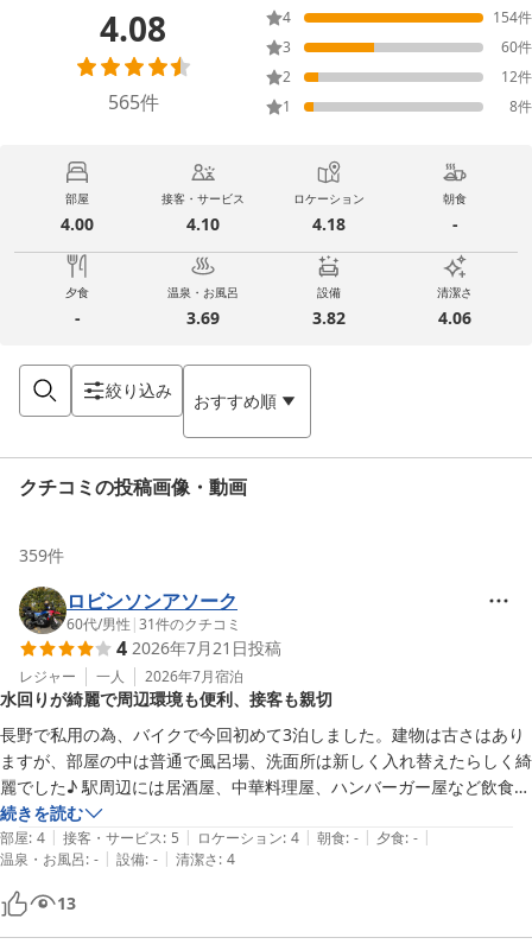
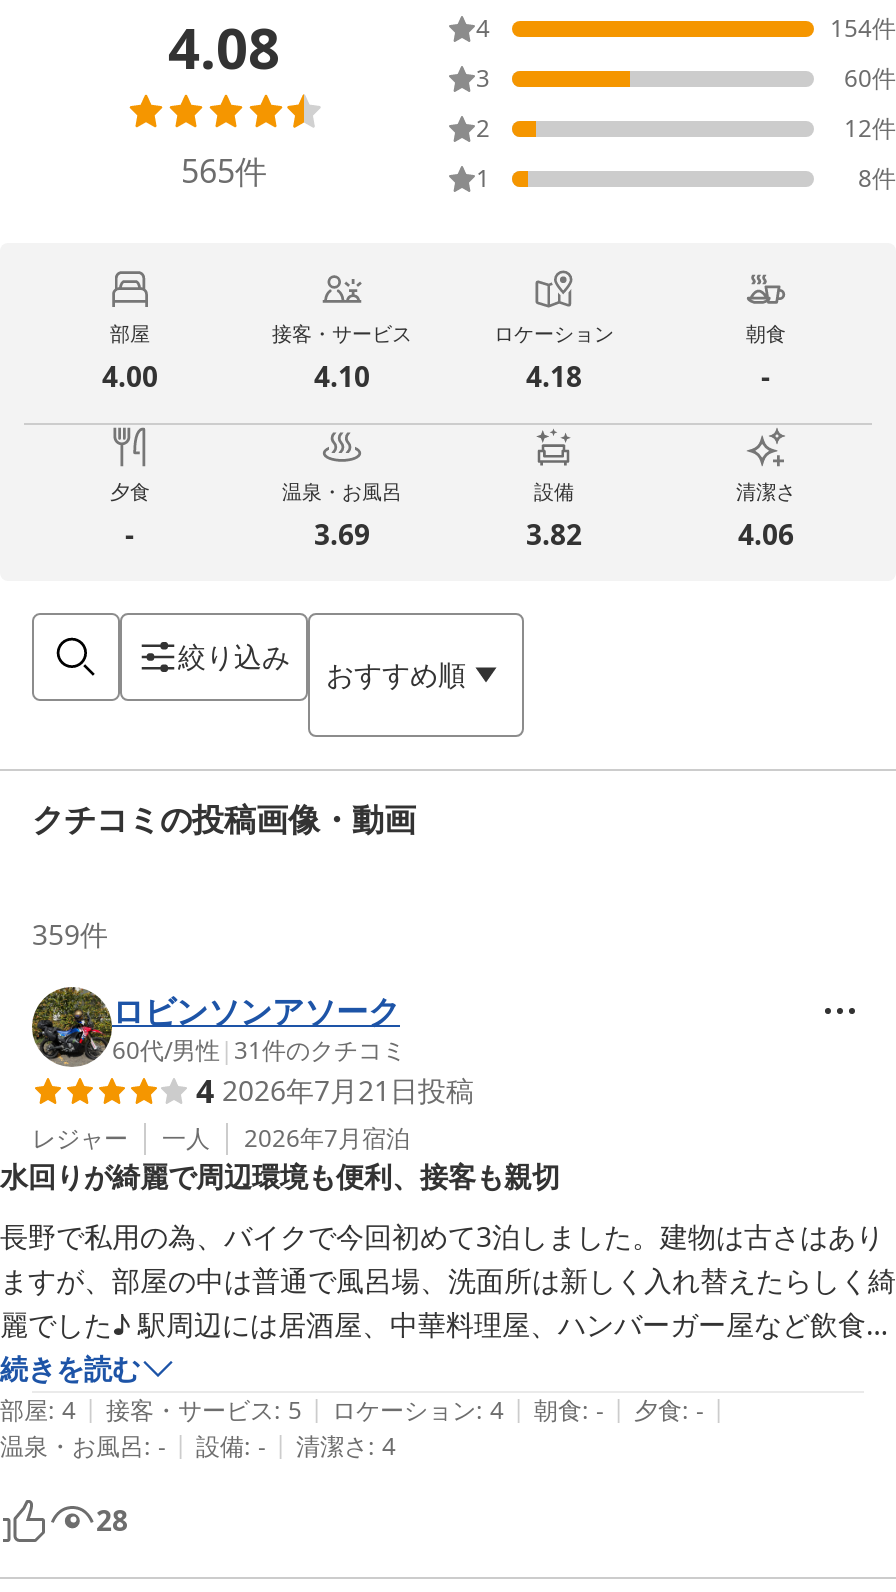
- 13
+ 28
